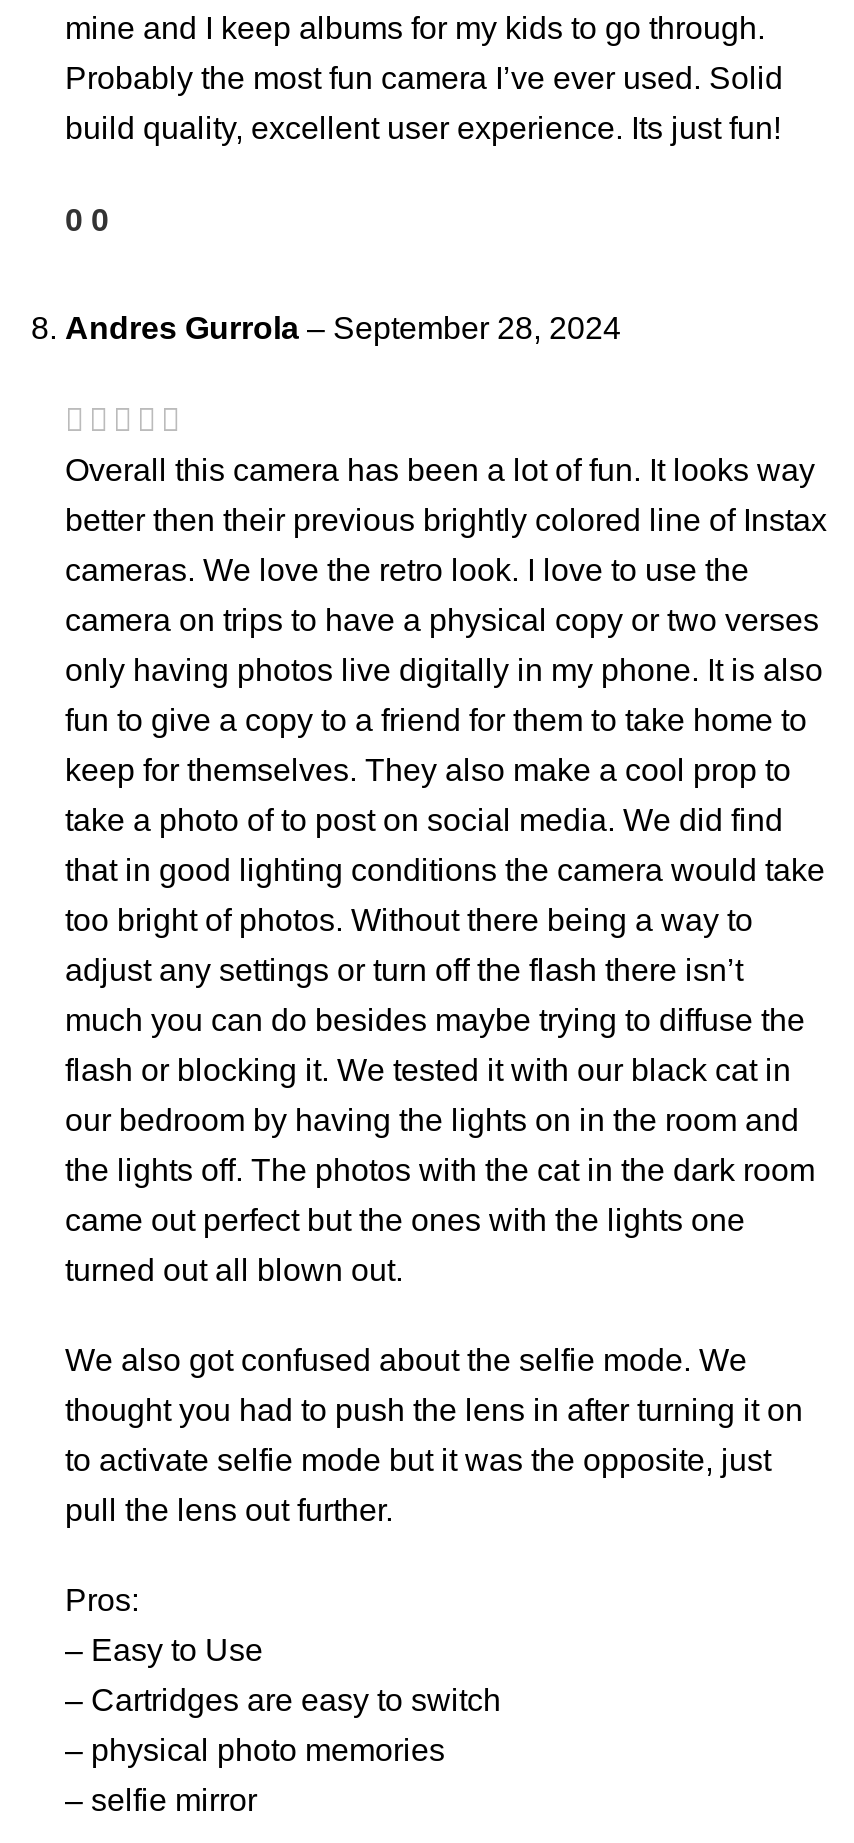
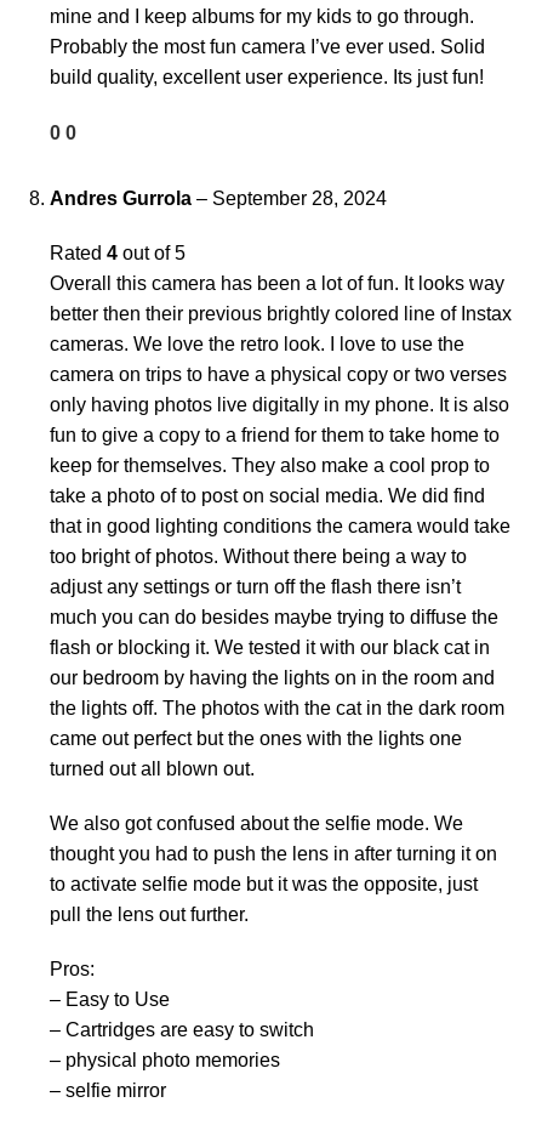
+ Rated 4 out of 5
